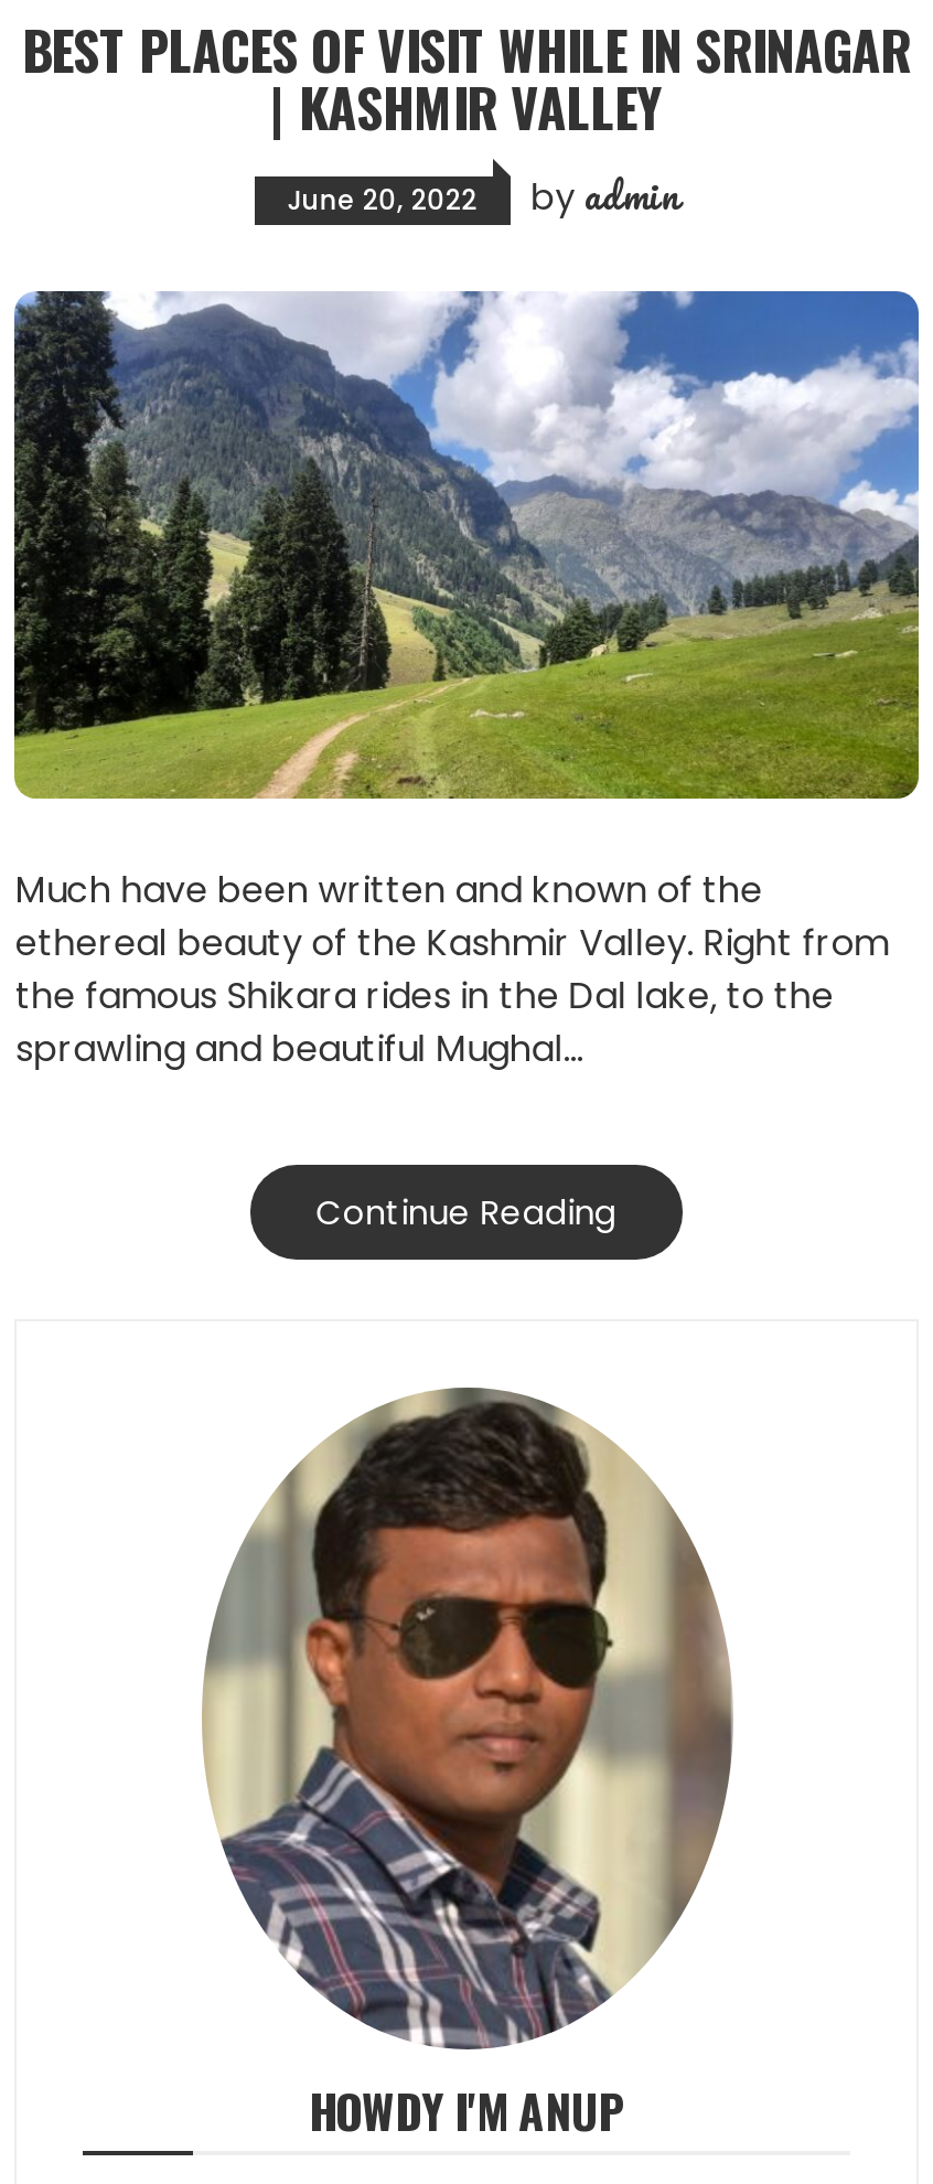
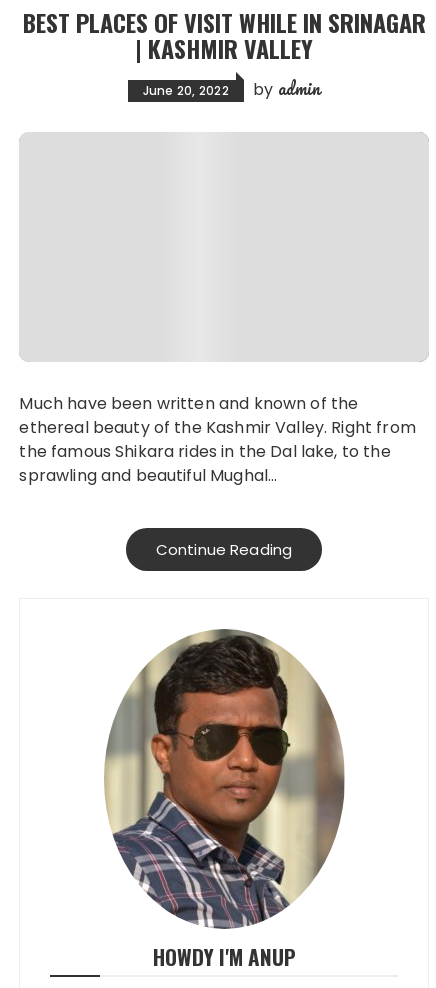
- [image]
